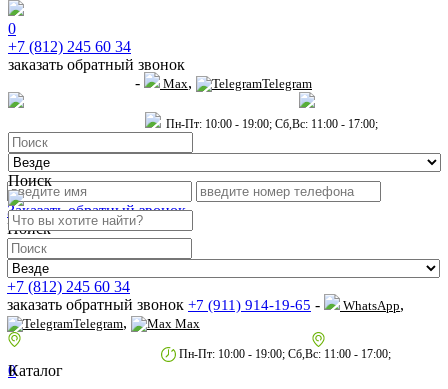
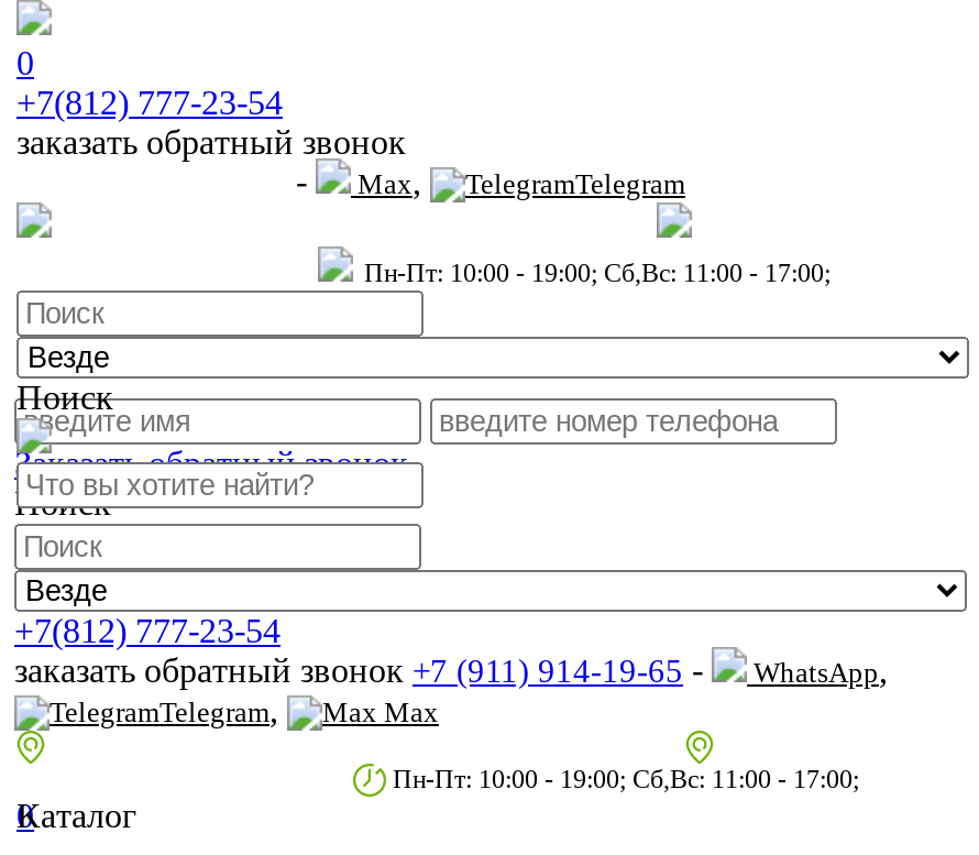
- +7 (812) 245 60 34
+ +7(812) 777-23-54

- +7 (812) 245 60 34
+ +7(812) 777-23-54
